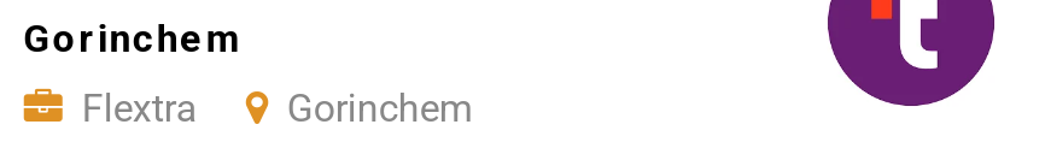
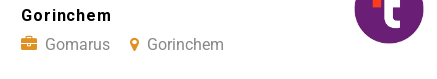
- Flextra
+ Gomarus
